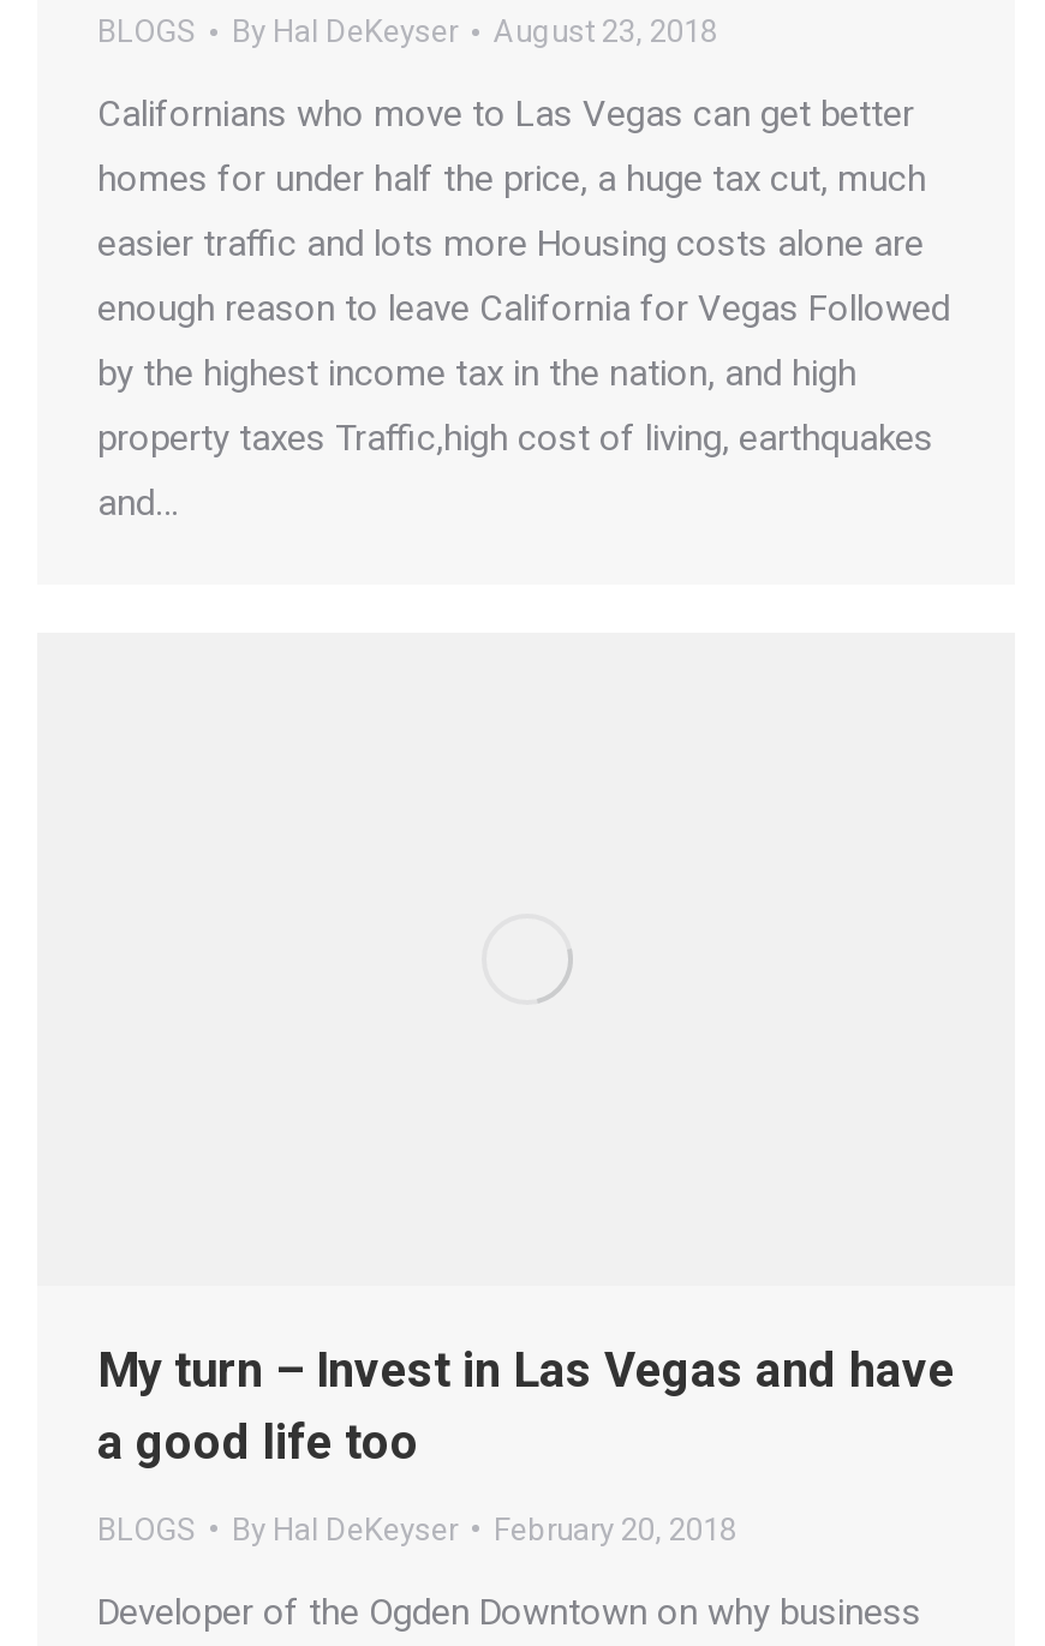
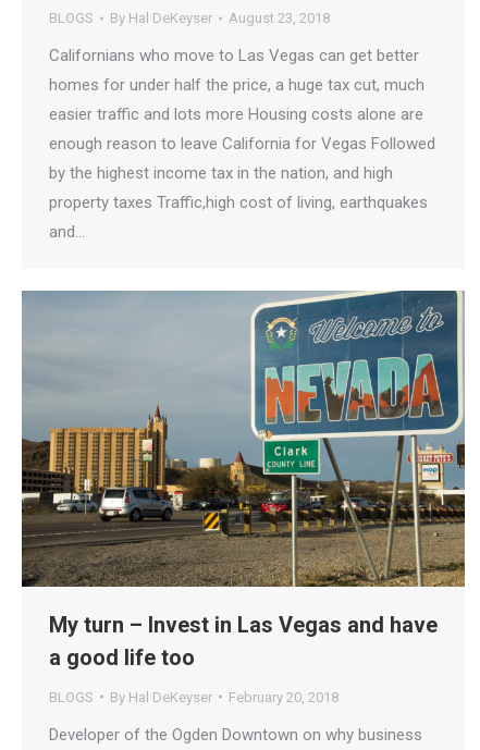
+ [image]
